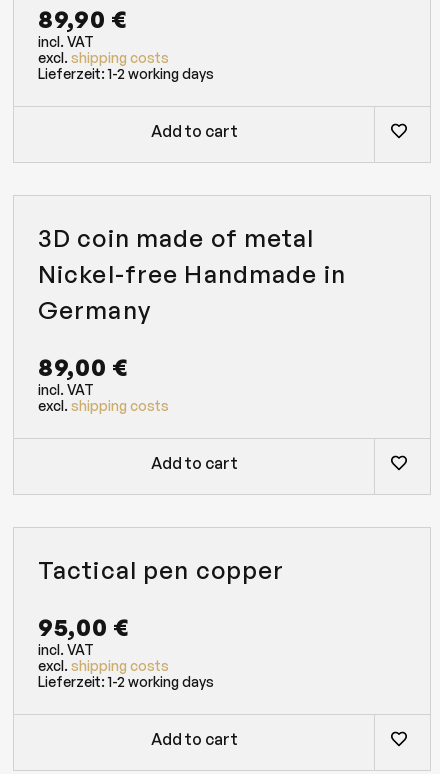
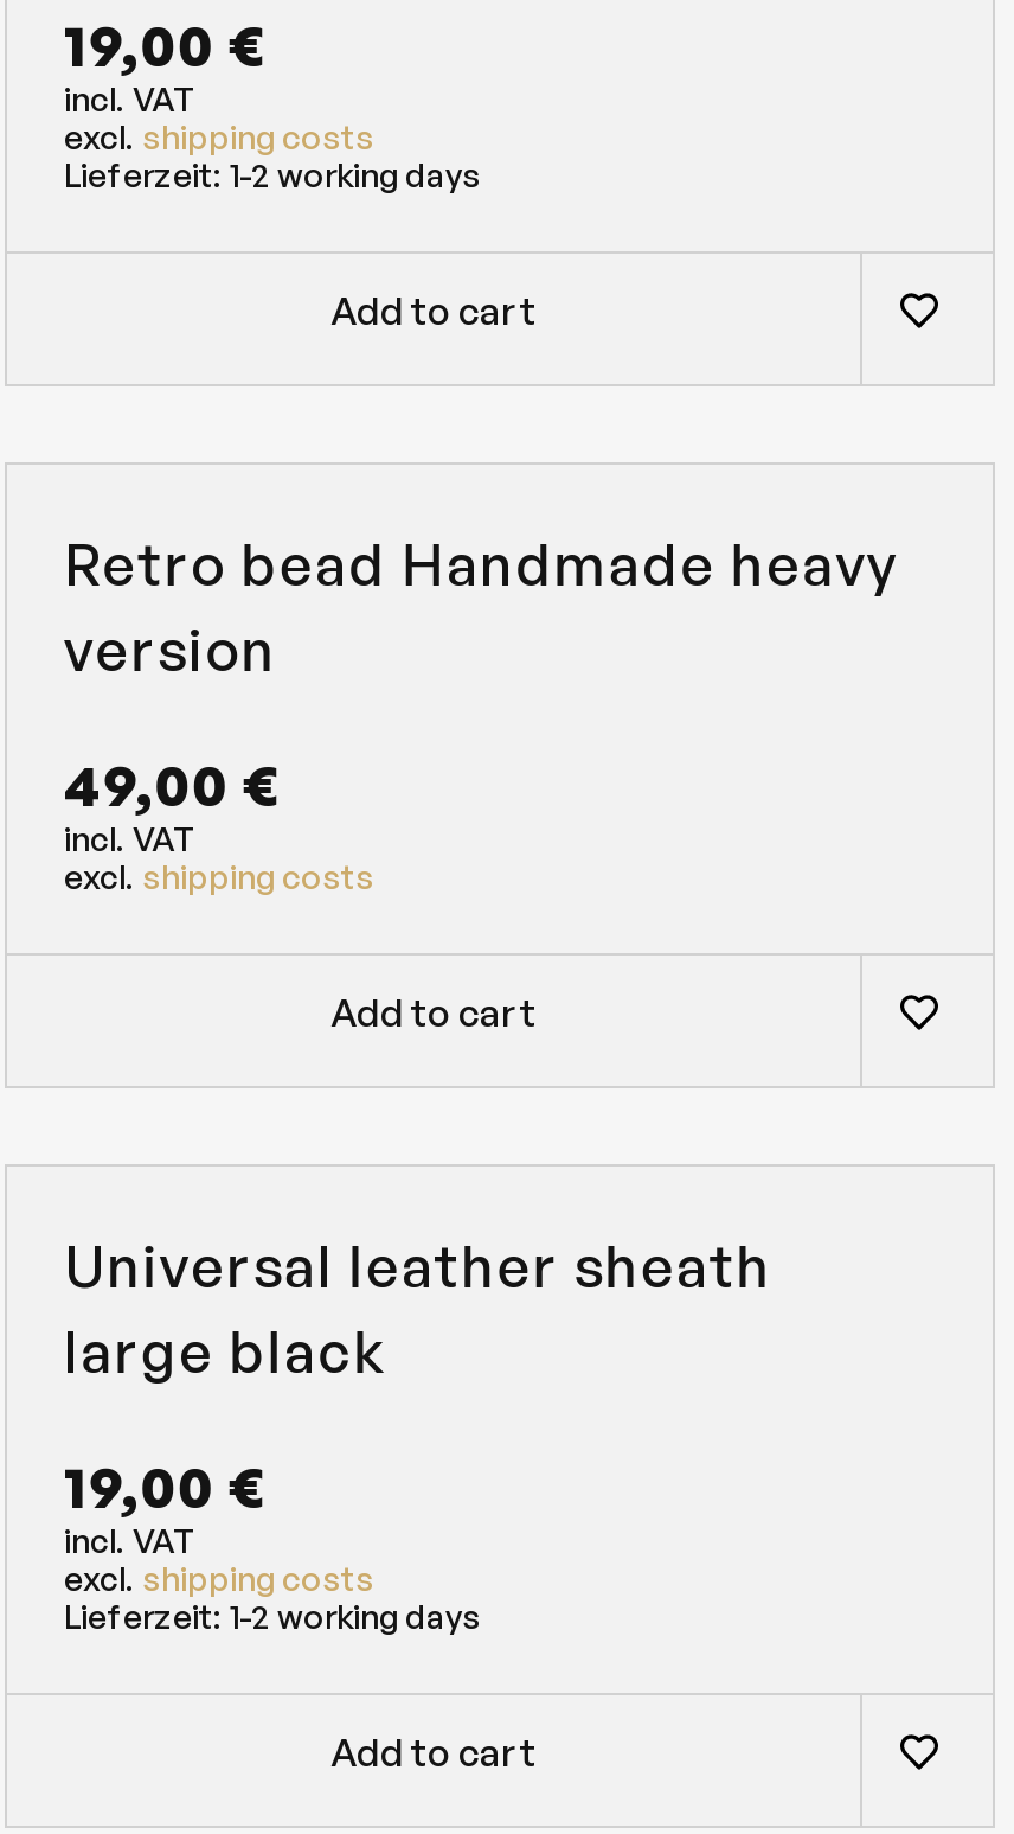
- 89,90 €
+ 19,00 €

- 3D coin made of metal
- Nickel-free Handmade in
- Germany
+ Retro bead Handmade heavy
+ version

- 89,00 €
+ 49,00 €

moved up: incl. VAT | excl. shipping costs | Add to cart

- Tactical pen copper
+ Universal leather sheath
+ large black

- 95,00 €
+ 19,00 €
